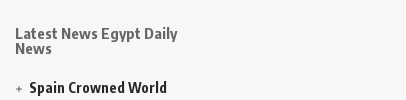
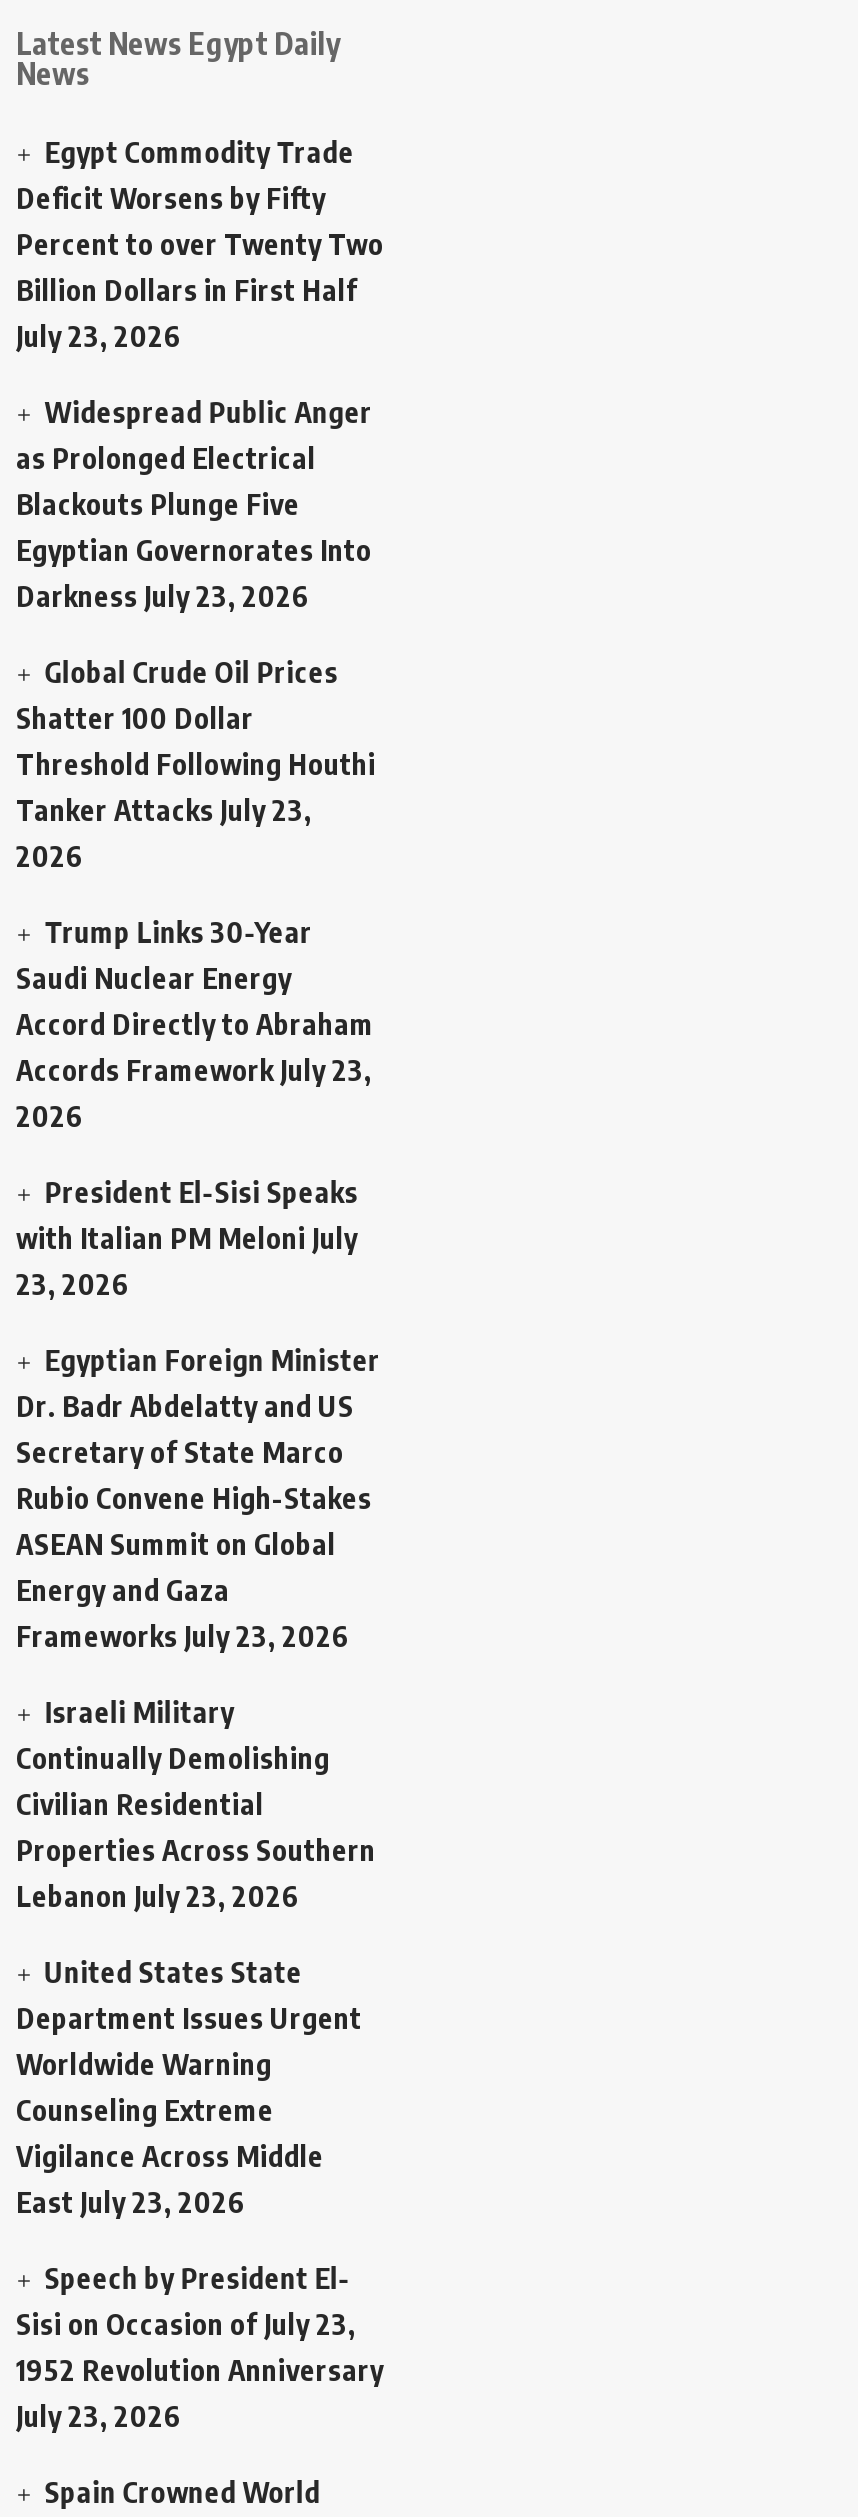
+ Egypt Commodity Trade
+ Deficit Worsens by Fifty
+ Percent to over Twenty Two
+ Billion Dollars in First Half
+ July 23, 2026
+ Widespread Public Anger
+ as Prolonged Electrical
+ Blackouts Plunge Five
+ Egyptian Governorates Into
+ Darkness July 23, 2026
+ Global Crude Oil Prices
+ Shatter 100 Dollar
+ Threshold Following Houthi
+ Tanker Attacks July 23,
+ 2026
+ Trump Links 30-Year
+ Saudi Nuclear Energy
+ Accord Directly to Abraham
+ Accords Framework July 23,
+ 2026
+ President El-Sisi Speaks
+ with Italian PM Meloni July
+ 23, 2026
+ Egyptian Foreign Minister
+ Dr. Badr Abdelatty and US
+ Secretary of State Marco
+ Rubio Convene High-Stakes
+ ASEAN Summit on Global
+ Energy and Gaza
+ Frameworks July 23, 2026
+ Israeli Military
+ Continually Demolishing
+ Civilian Residential
+ Properties Across Southern
+ Lebanon July 23, 2026
+ United States State
+ Department Issues Urgent
+ Worldwide Warning
+ Counseling Extreme
+ Vigilance Across Middle
+ East July 23, 2026
+ Speech by President El-
+ Sisi on Occasion of July 23,
+ 1952 Revolution Anniversary
+ July 23, 2026
